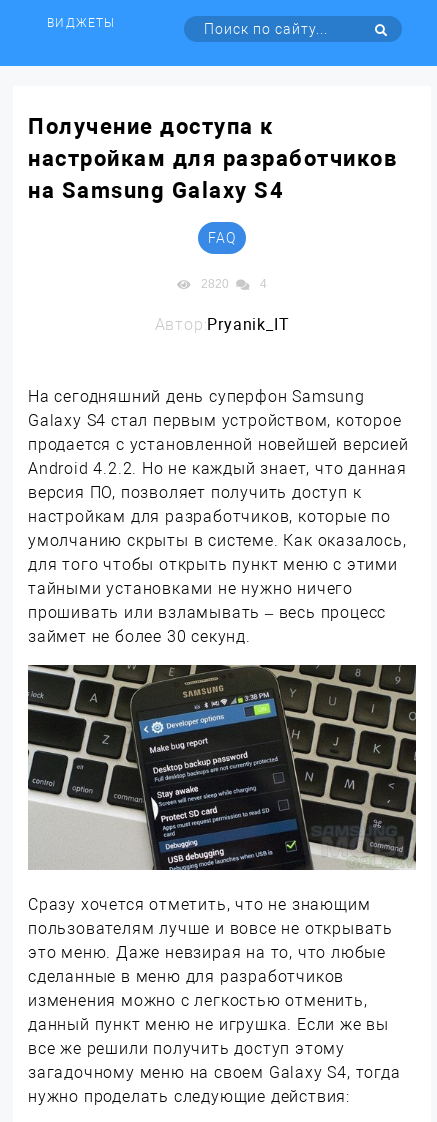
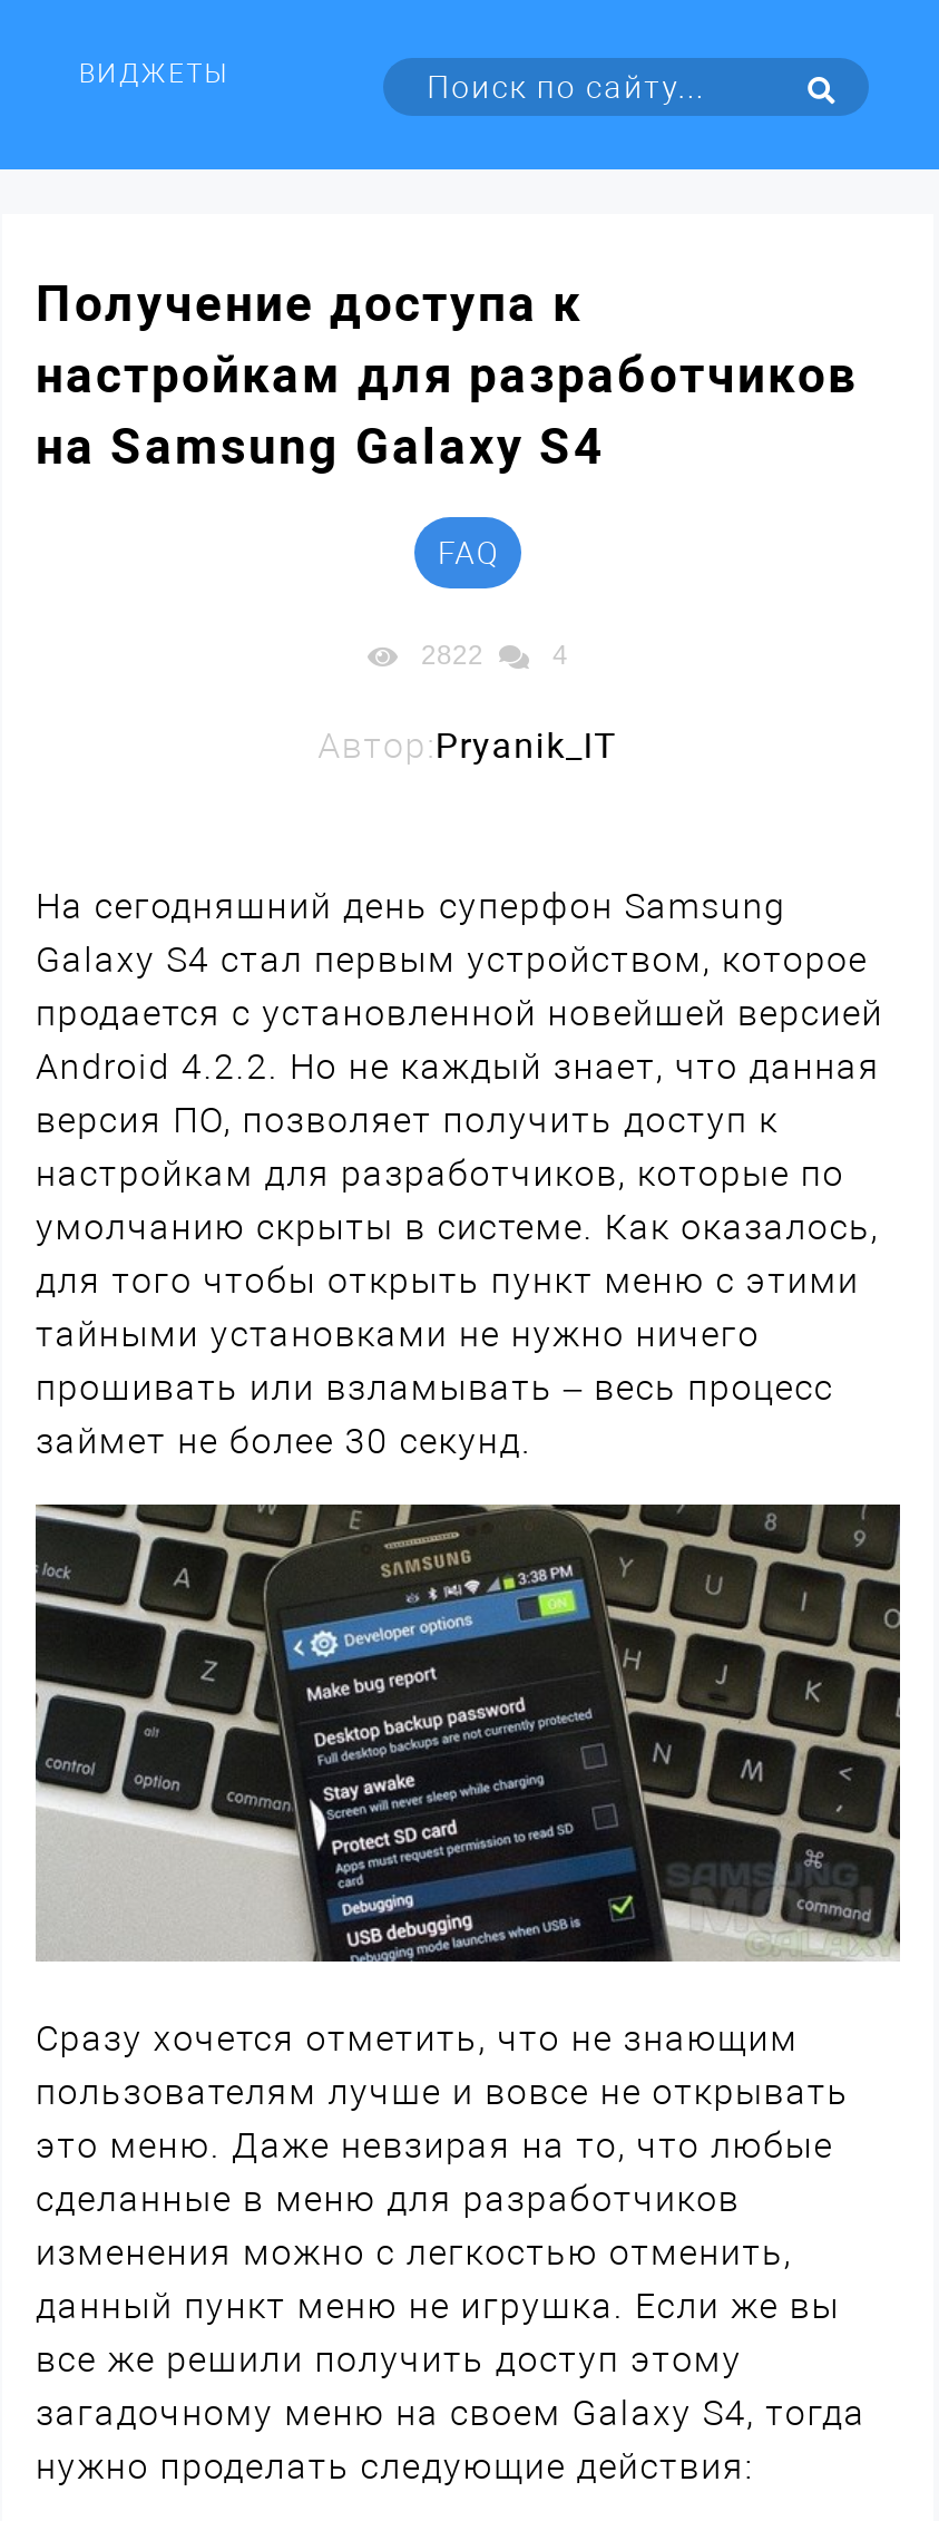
- 2820
+ 2822
